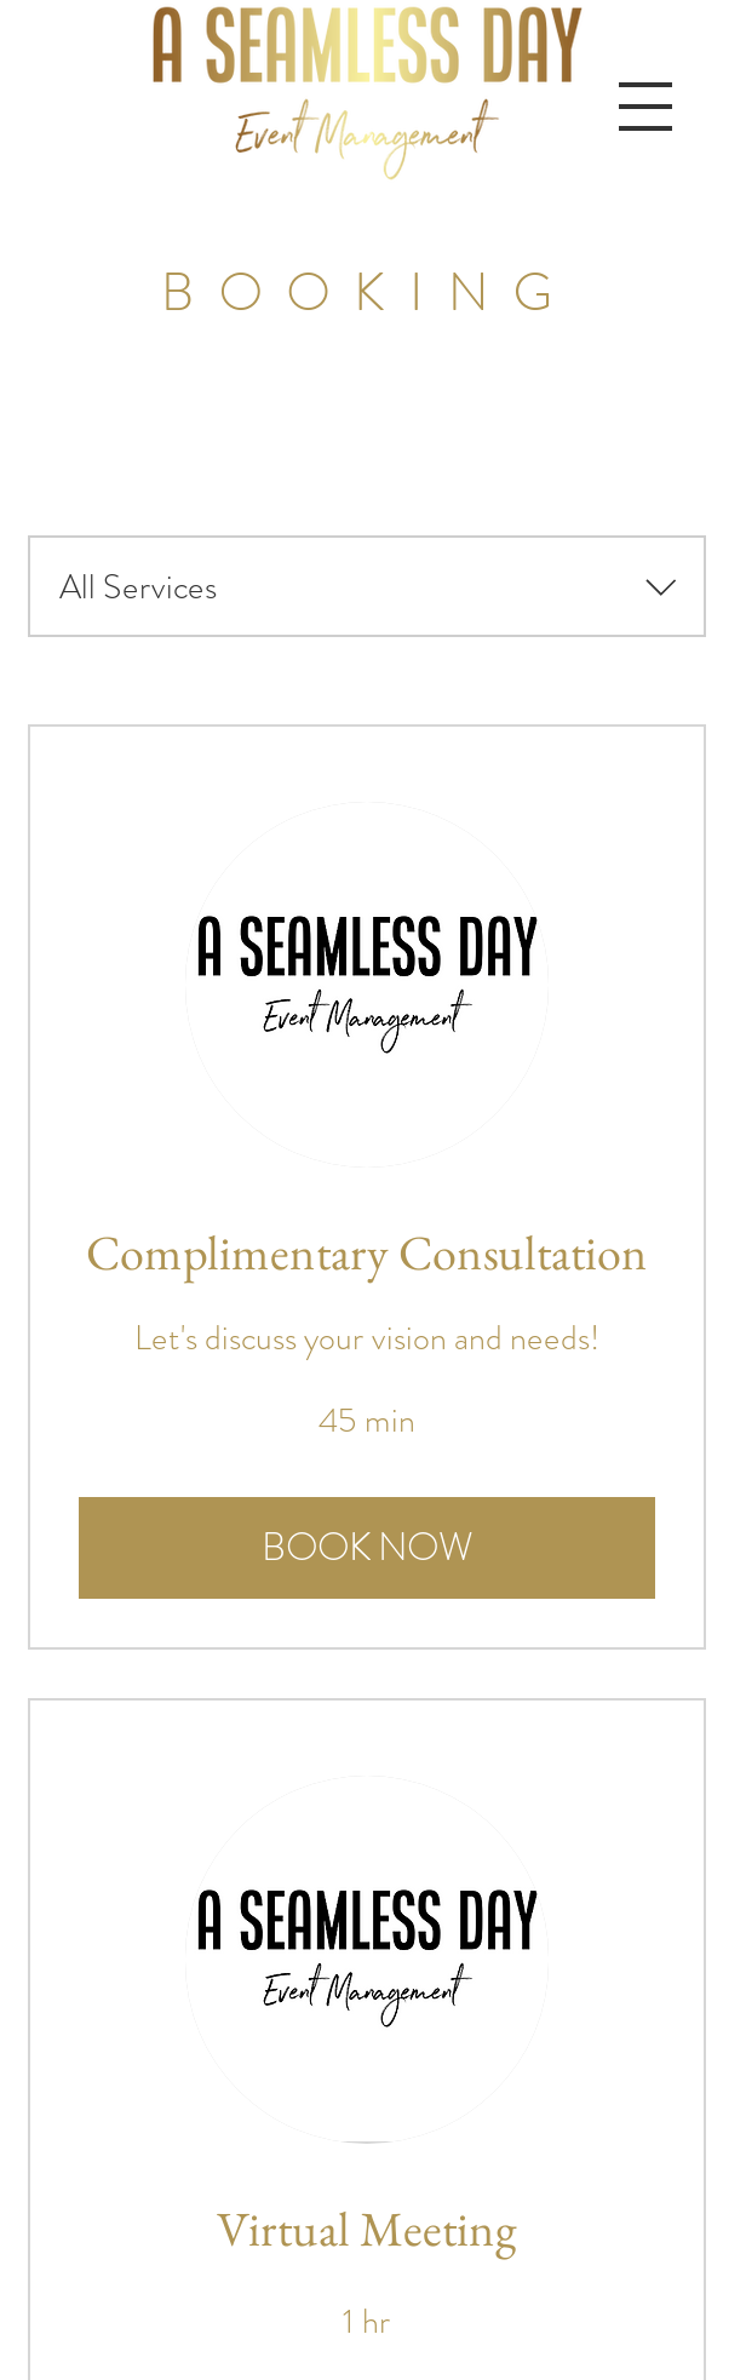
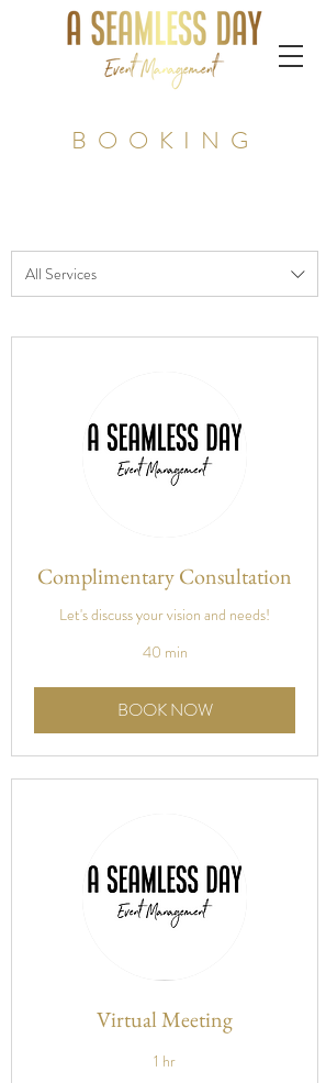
- 45 min
+ 40 min
